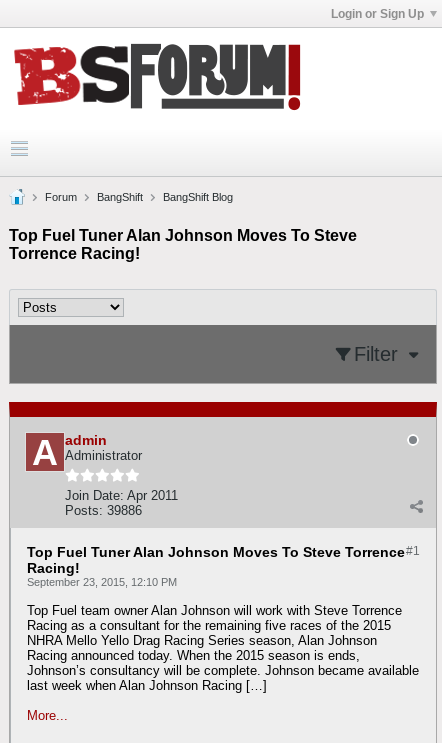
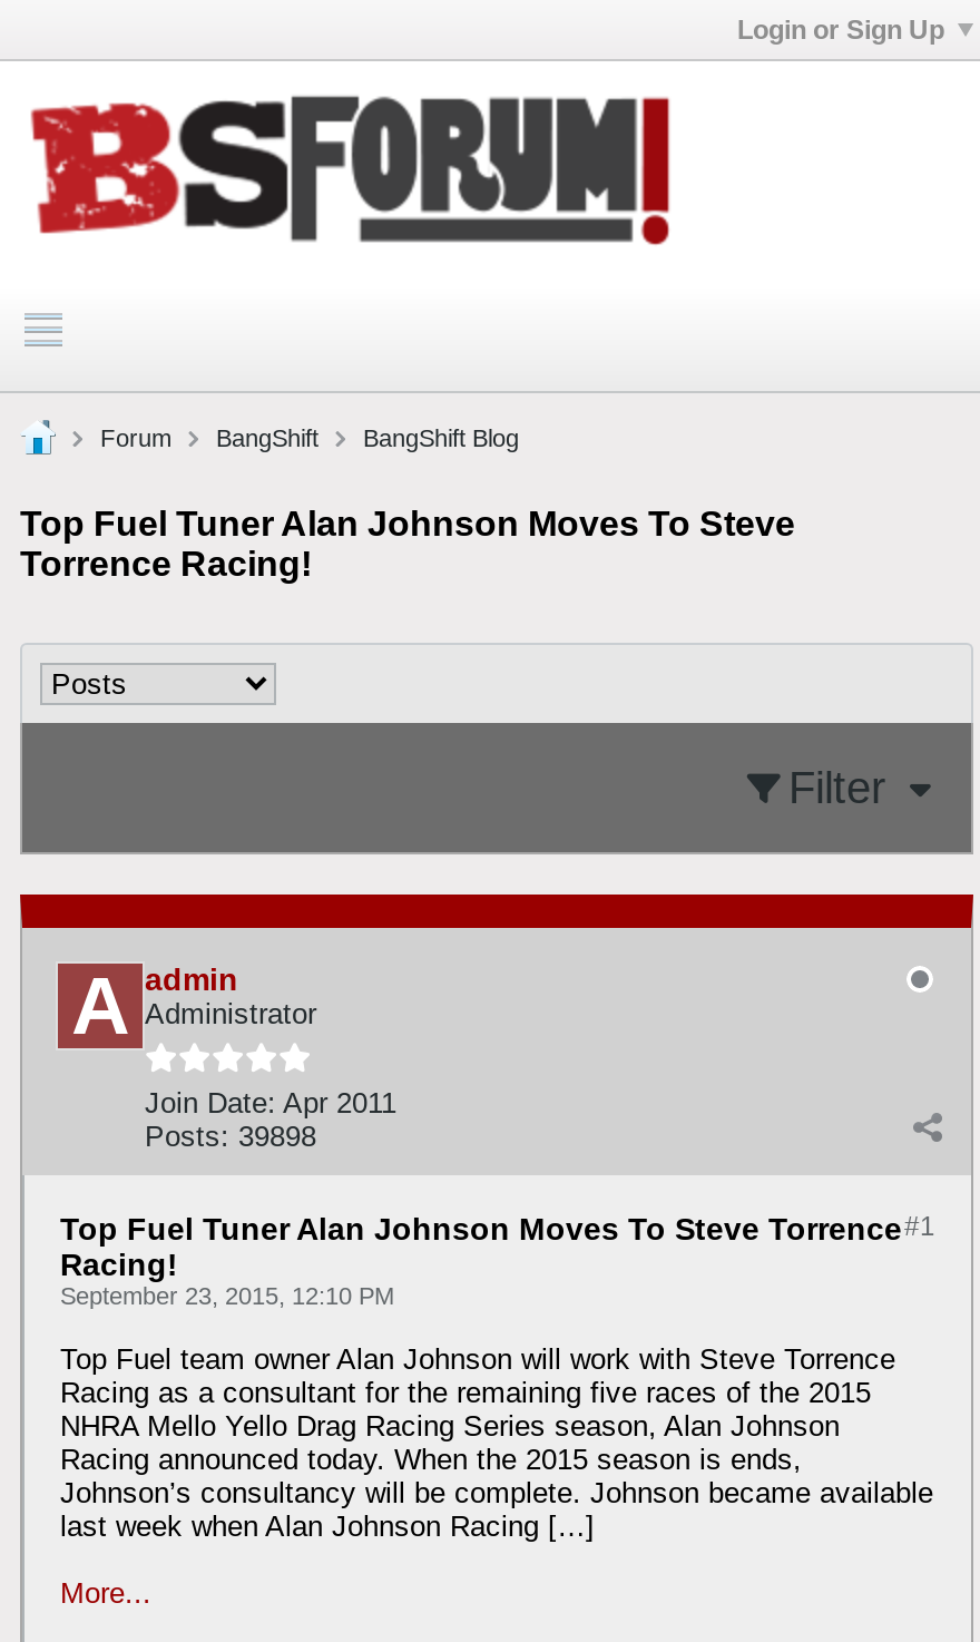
- Posts: 39886
+ Posts: 39898
